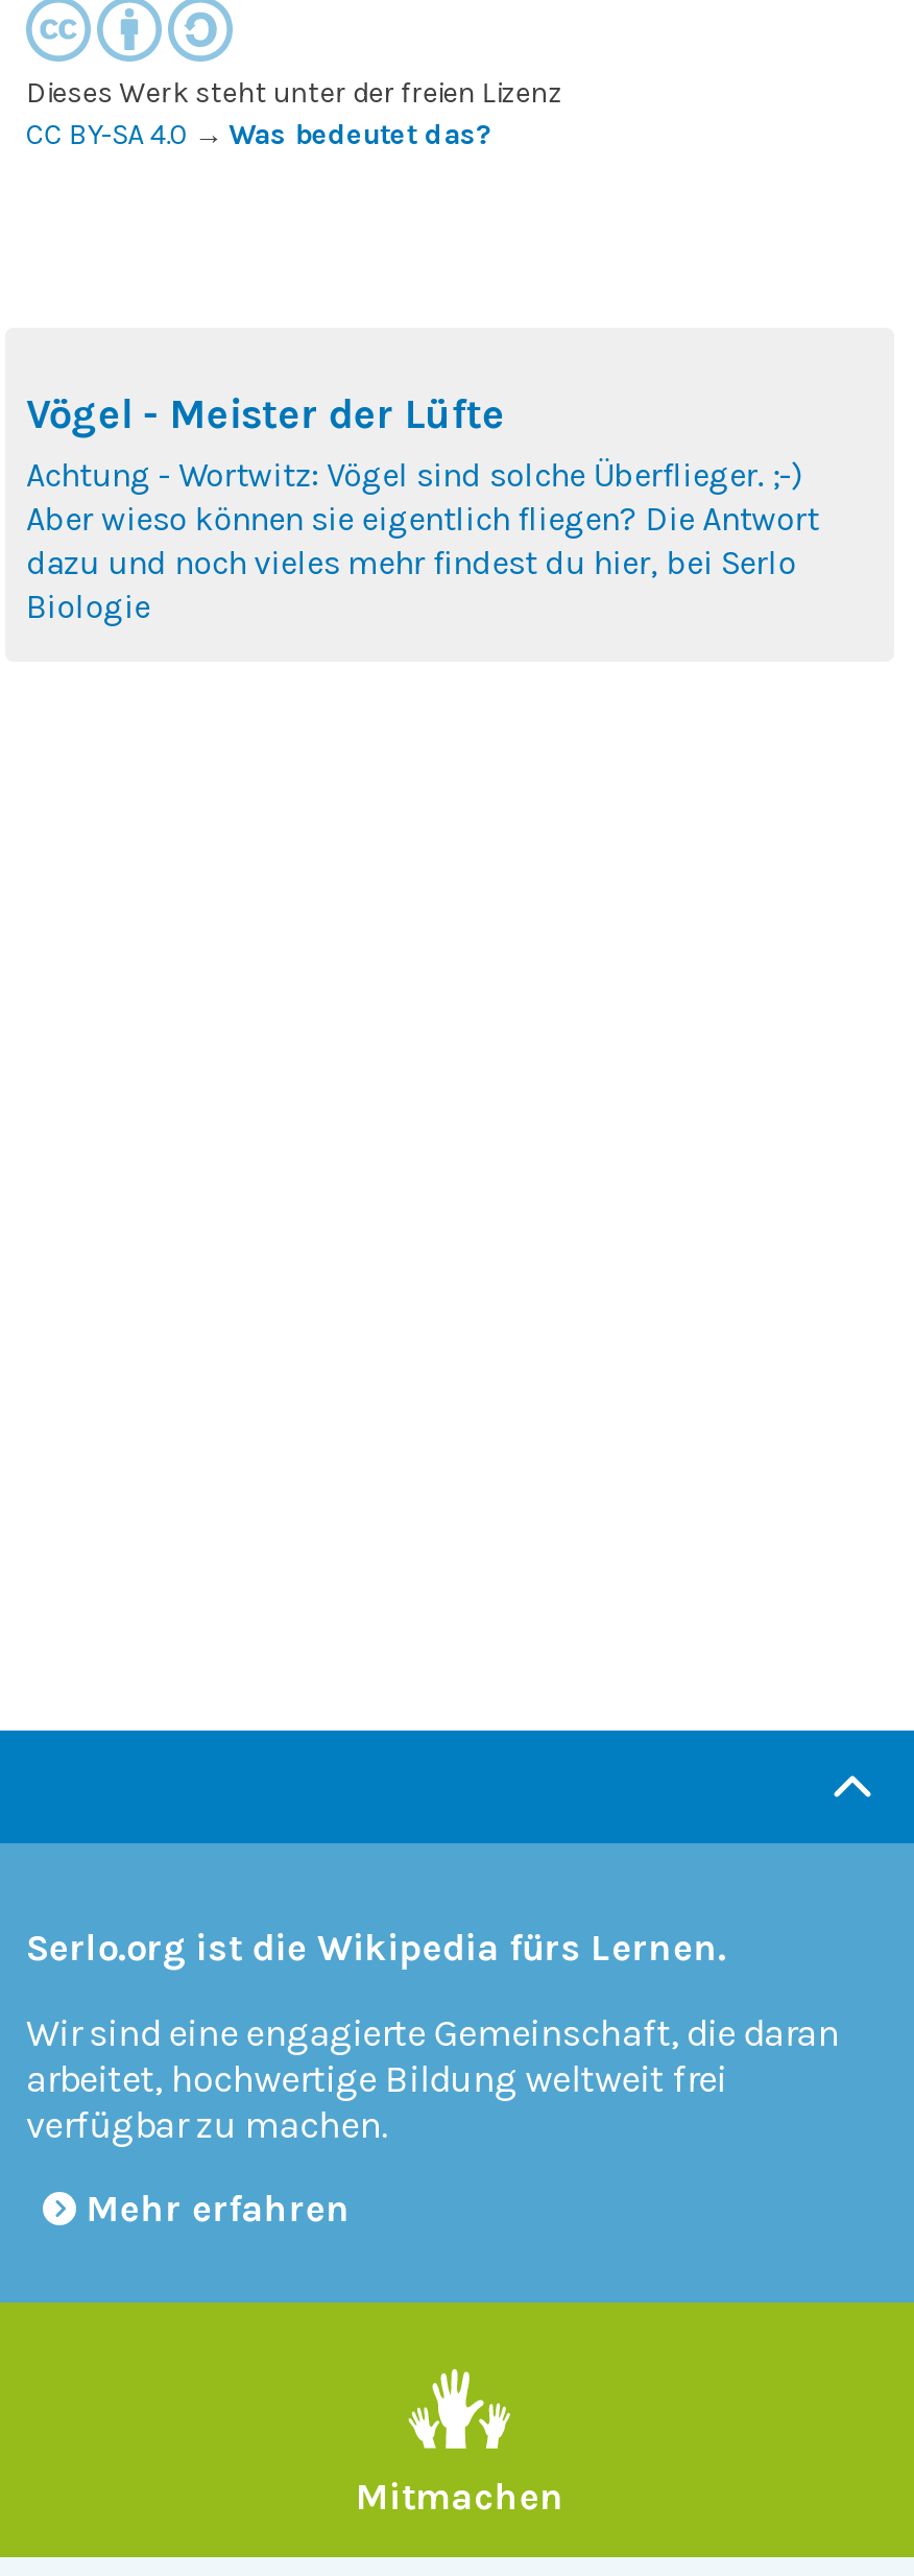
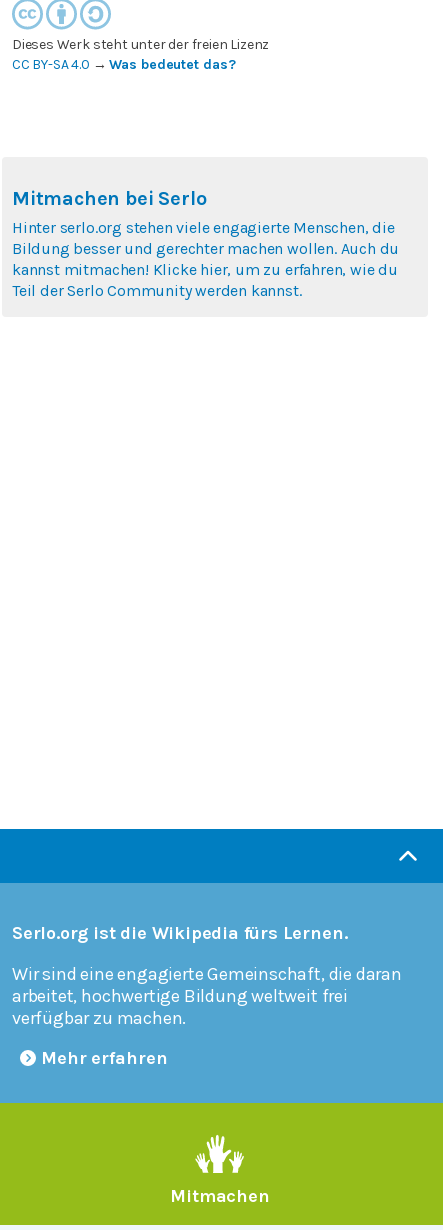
- Vögel - Meister der Lüfte
- Achtung - Wortwitz: Vögel sind solche Überflieger. ;-)
- Aber wieso können sie eigentlich fliegen? Die Antwort
- dazu und noch vieles mehr findest du hier, bei Serlo
- Biologie
+ Mitmachen bei Serlo
+ Hinter serlo.org stehen viele engagierte Menschen, die
+ Bildung besser und gerechter machen wollen. Auch du
+ kannst mitmachen! Klicke hier, um zu erfahren, wie du
+ Teil der Serlo Community werden kannst.
